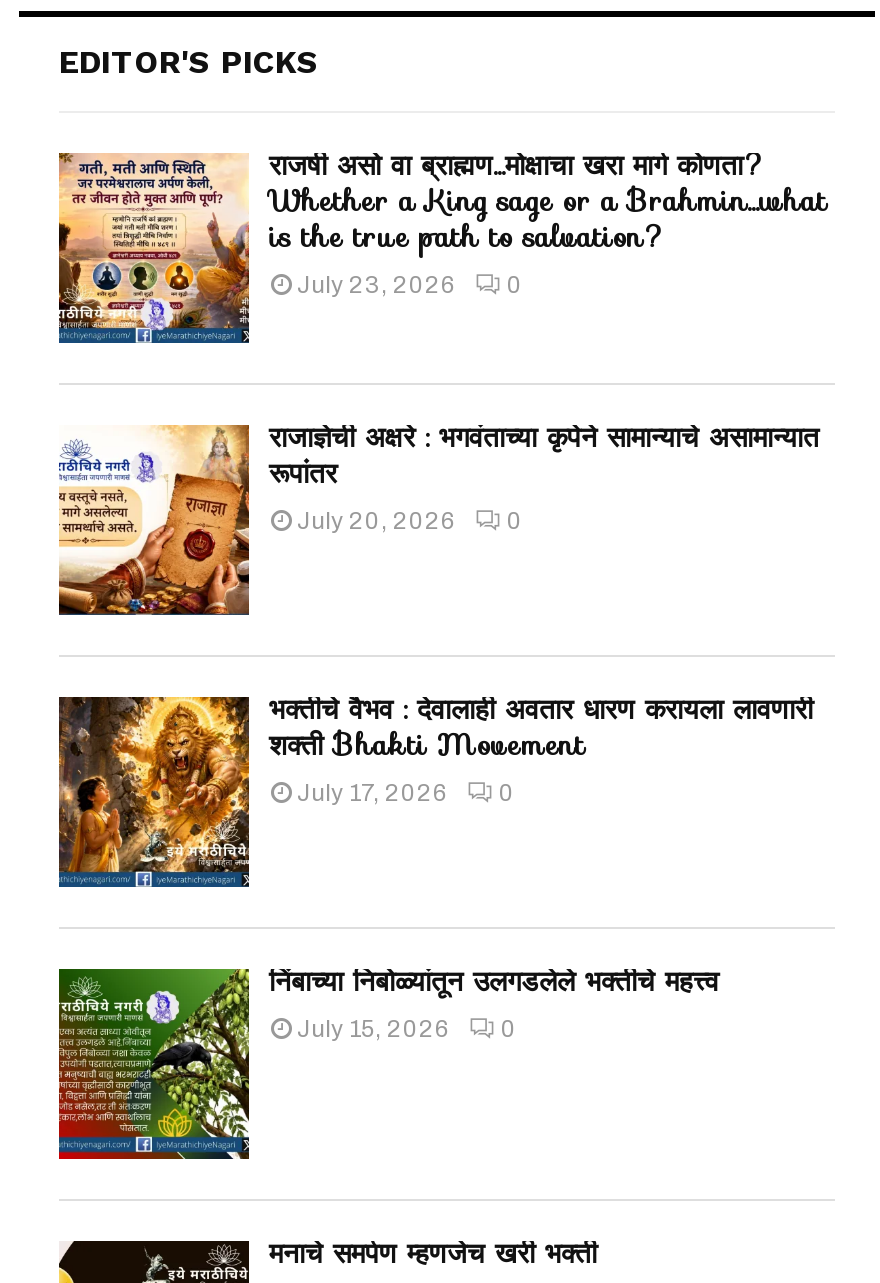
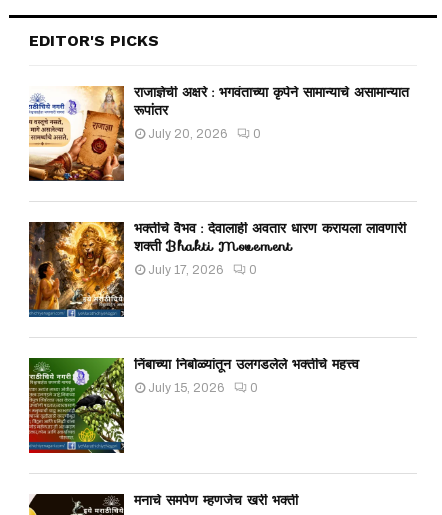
- [image]
- राजर्षी असो वा ब्राह्मण…मोक्षाचा खरा मार्ग कोणता?
- Whether a King sage or a Brahmin…what
- is the true path to salvation?
- July 23, 2026
- 0
